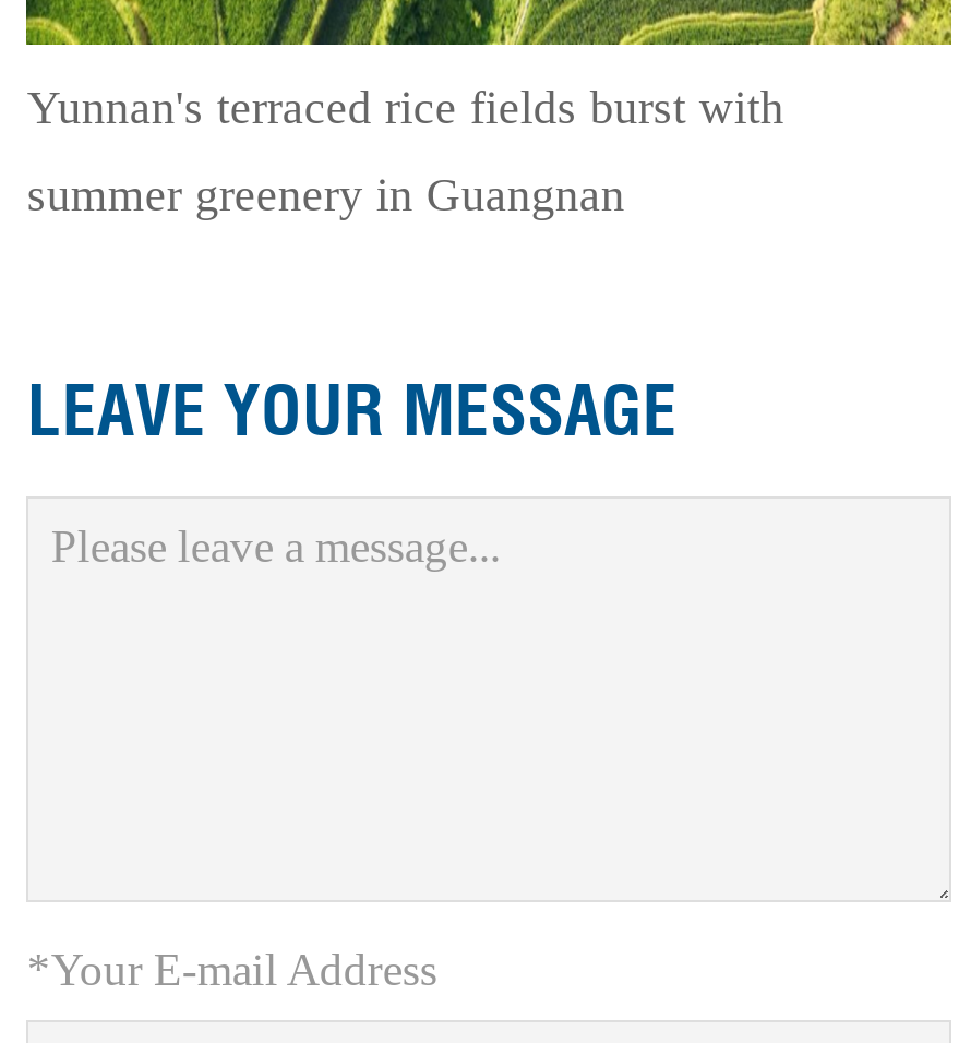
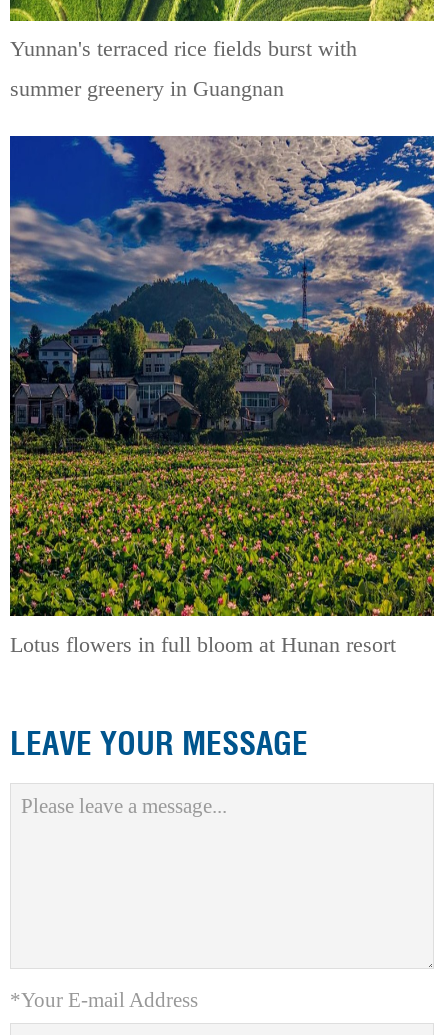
+ [image]
+ Lotus flowers in full bloom at Hunan resort
